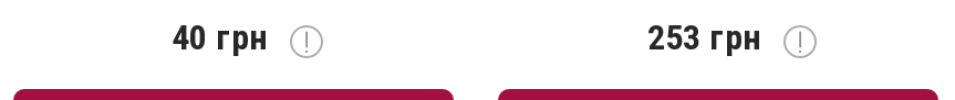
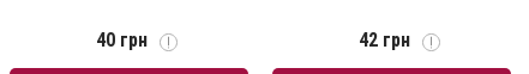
- 253 грн
+ 42 грн
